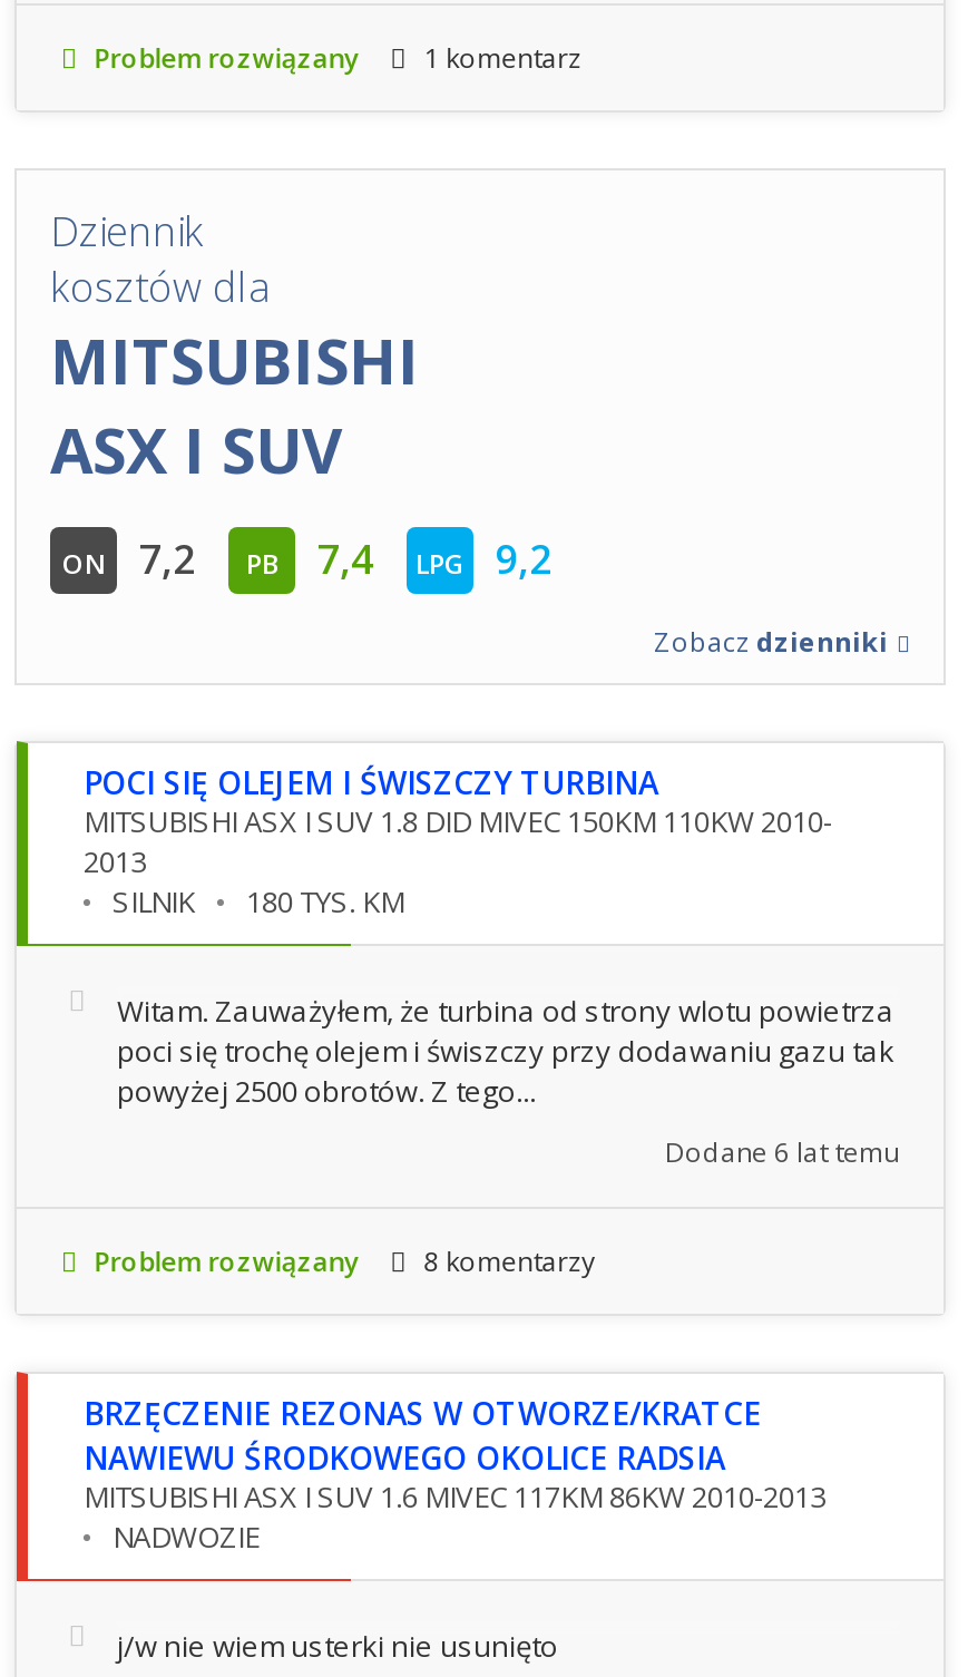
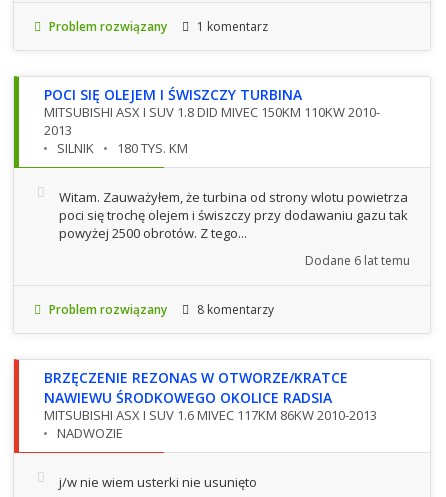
- Dziennik
- kosztów dla
- MITSUBISHI
- ASX I SUV
- ON
- 7,2
- PB
- 7,4
- LPG
- 9,2
- Zobacz dzienniki
